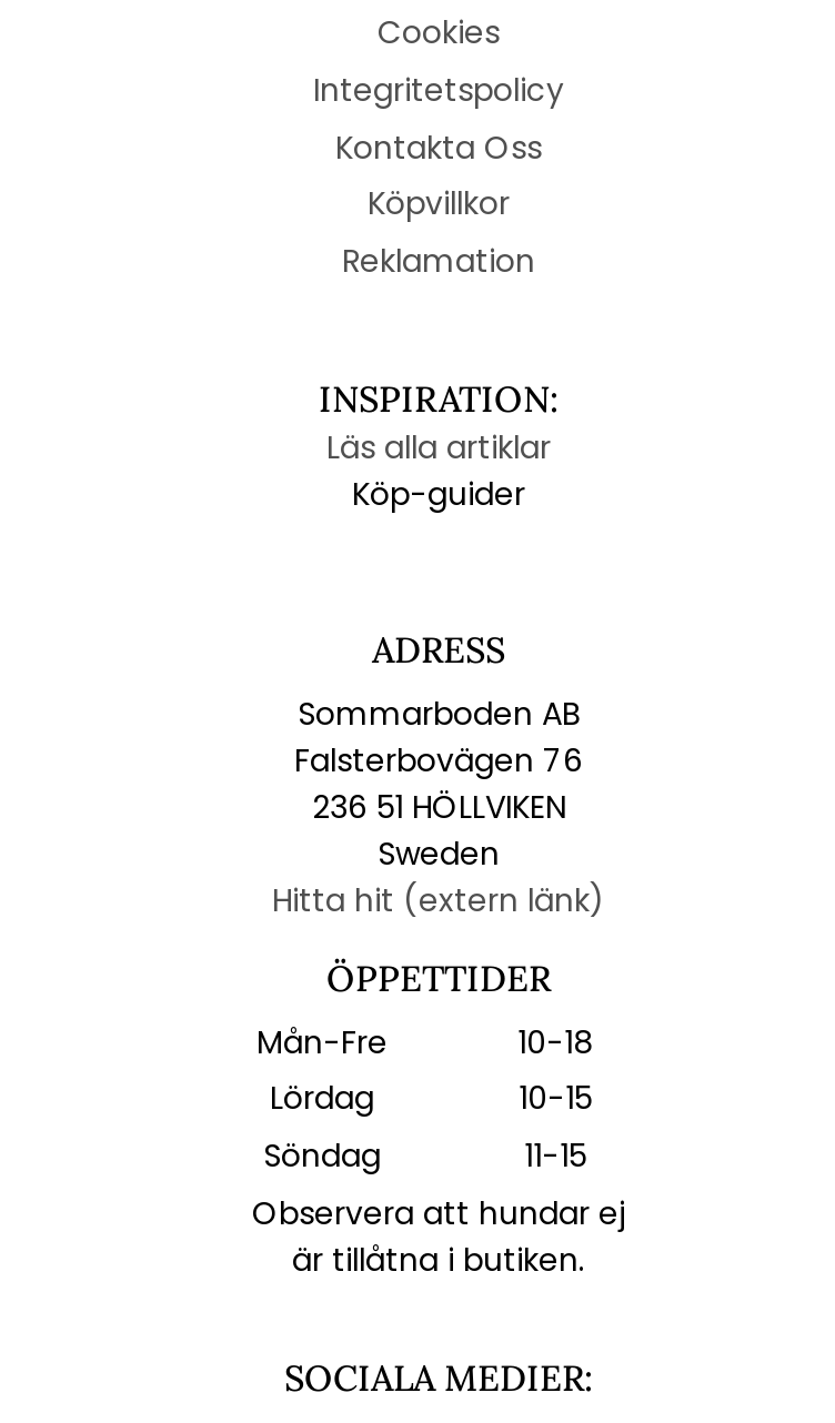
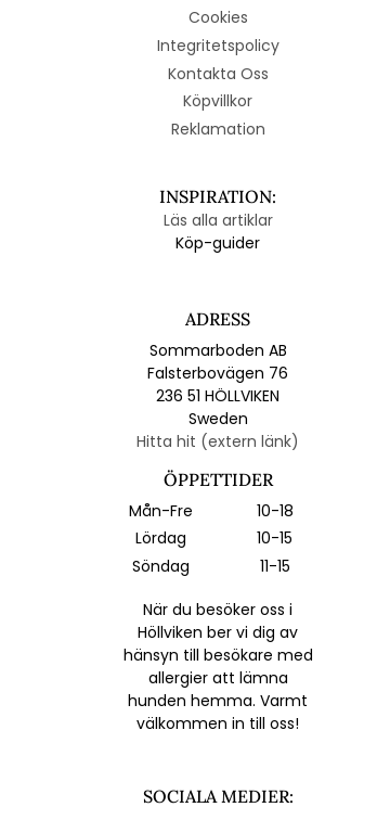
- Observera att hundar ej
- är tillåtna i butiken.
+ När du besöker oss i
+ Höllviken ber vi dig av
+ hänsyn till besökare med
+ allergier att lämna
+ hunden hemma. Varmt
+ välkommen in till oss!
